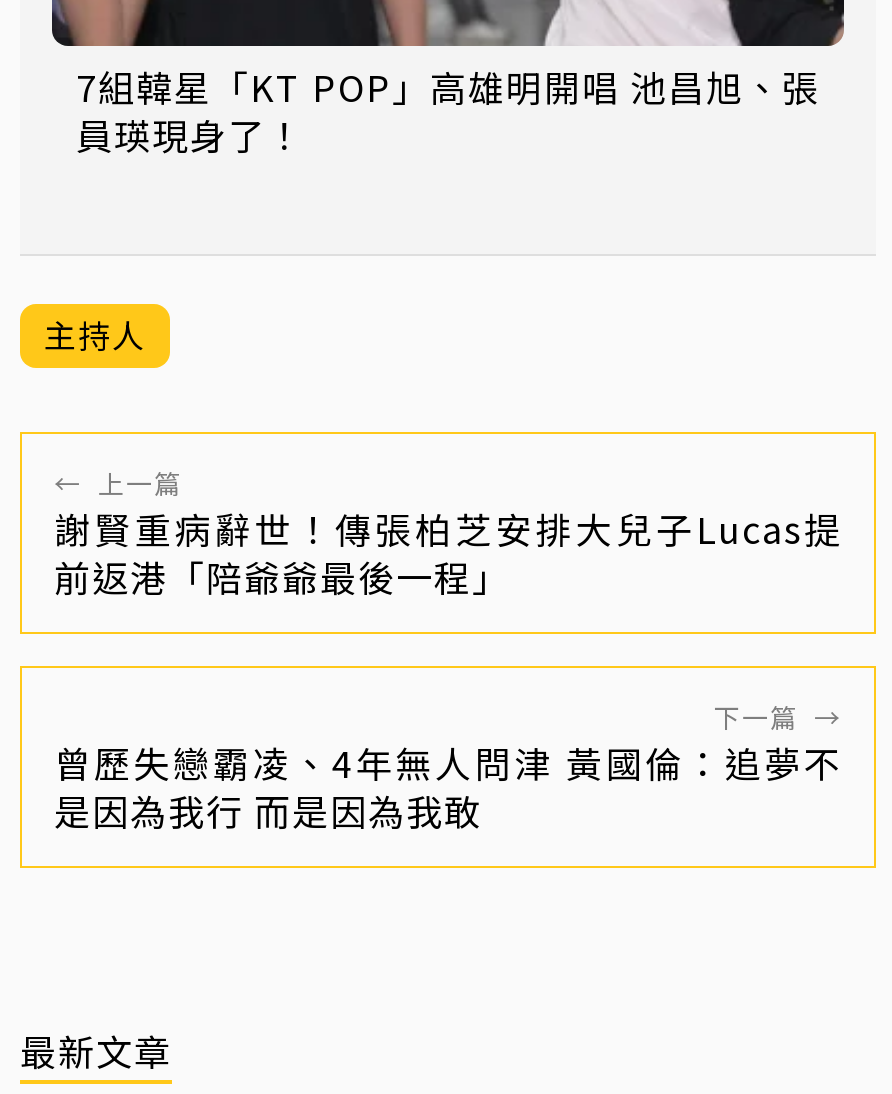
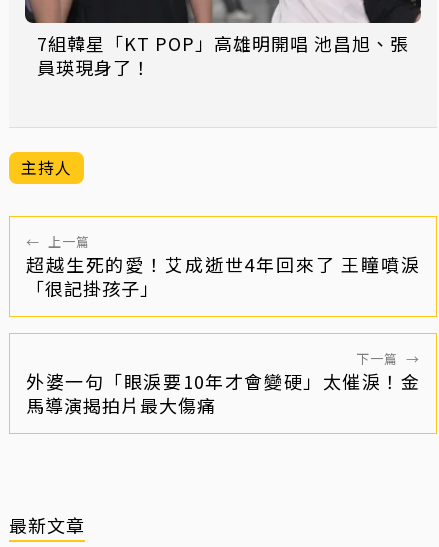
- 謝賢重病辭世！傳張柏芝安排大兒子Lucas提
- 前返港「陪爺爺最後一程」
+ 超越生死的愛！艾成逝世4年回來了 王瞳噴淚
+ 「很記掛孩子」

- 曾歷失戀霸凌、4年無人問津 黃國倫：追夢不
- 是因為我行 而是因為我敢
+ 外婆一句「眼淚要10年才會變硬」太催淚！金
+ 馬導演揭拍片最大傷痛
